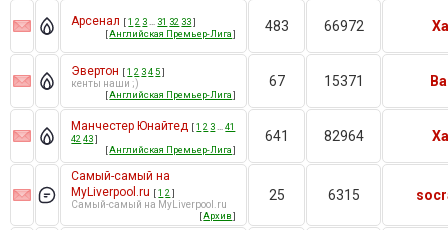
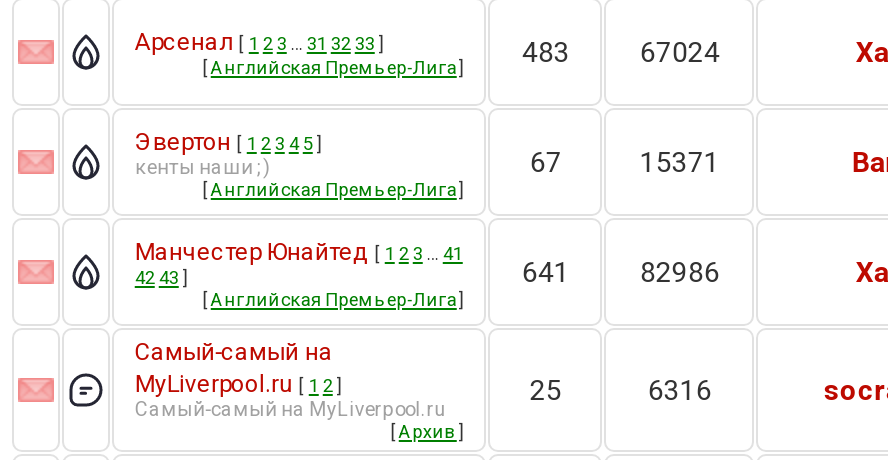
- 66972
+ 67024

- 82964
+ 82986

- 6315
+ 6316
